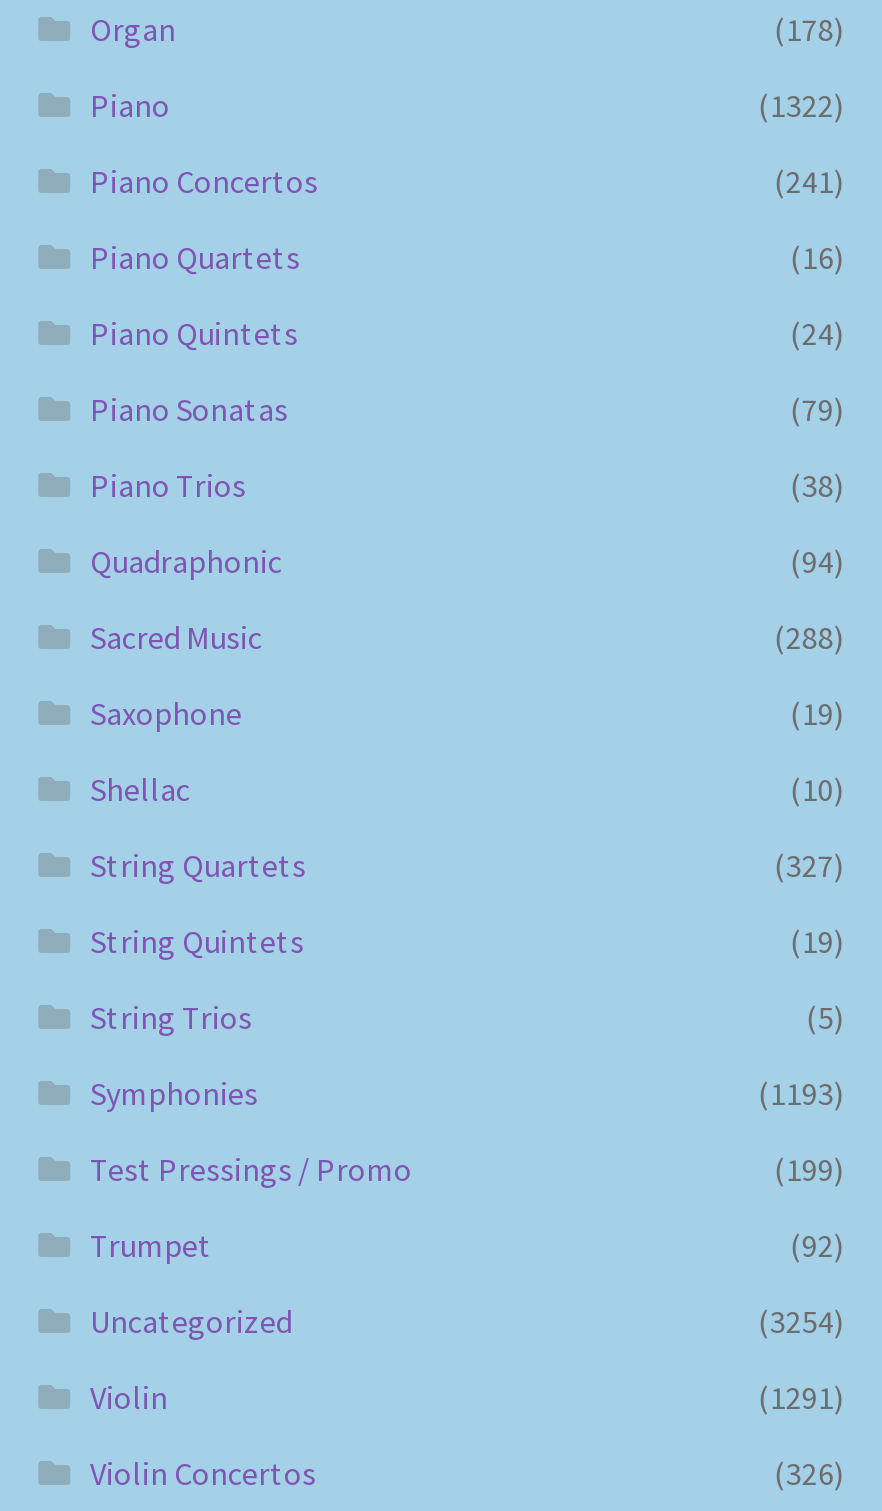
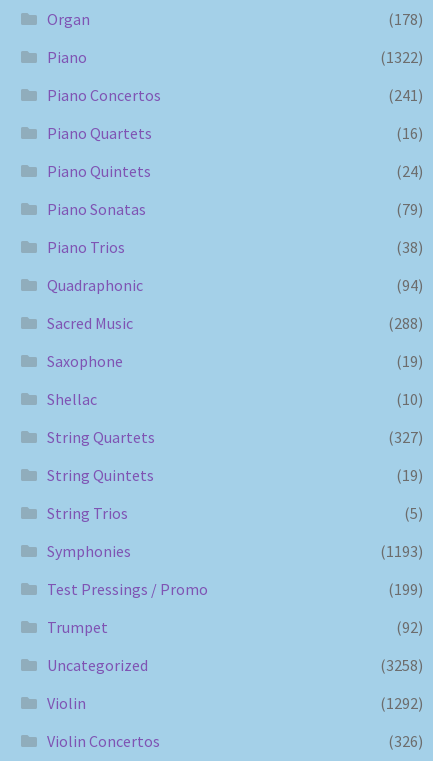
- (3254)
+ (3258)

- (1291)
+ (1292)
